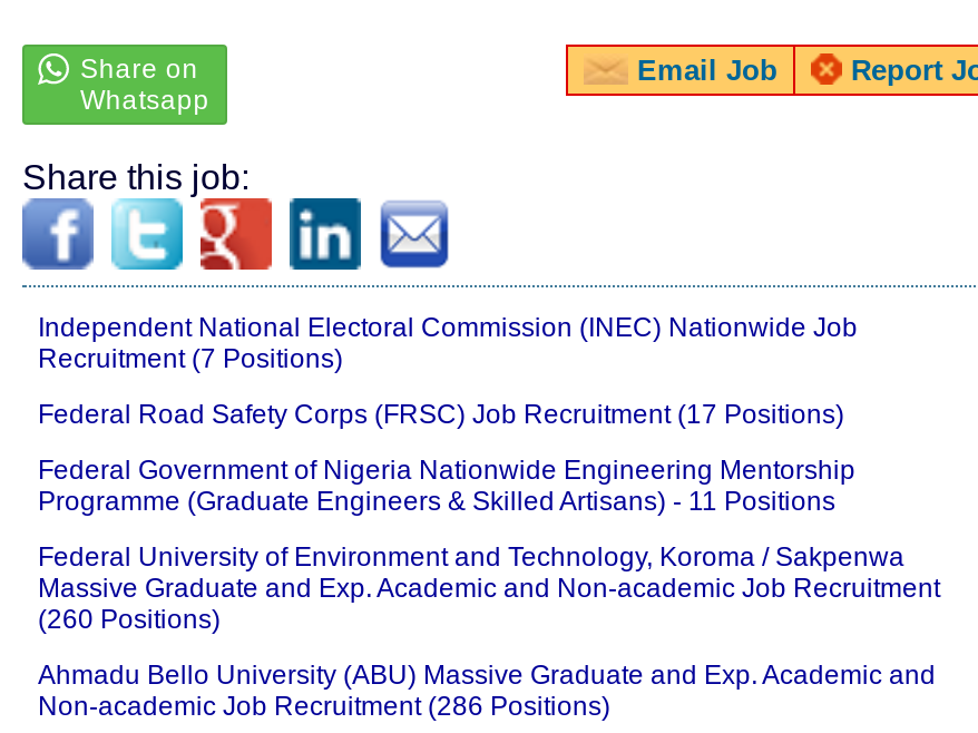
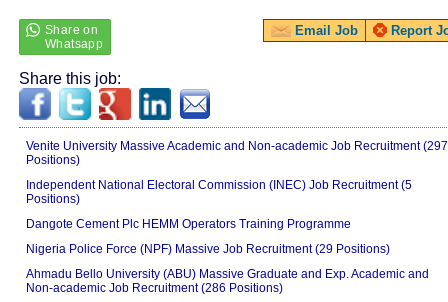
- Independent National Electoral Commission (INEC) Nationwide Job
- Recruitment (7 Positions)
+ Venite University Massive Academic and Non-academic Job Recruitment (297
+ Positions)

- Federal Road Safety Corps (FRSC) Job Recruitment (17 Positions)
+ Independent National Electoral Commission (INEC) Job Recruitment (5
+ Positions)

- Federal Government of Nigeria Nationwide Engineering Mentorship
- Programme (Graduate Engineers & Skilled Artisans) - 11 Positions
+ Dangote Cement Plc HEMM Operators Training Programme

- Federal University of Environment and Technology, Koroma / Sakpenwa
- Massive Graduate and Exp. Academic and Non-academic Job Recruitment
- (260 Positions)
+ Nigeria Police Force (NPF) Massive Job Recruitment (29 Positions)
